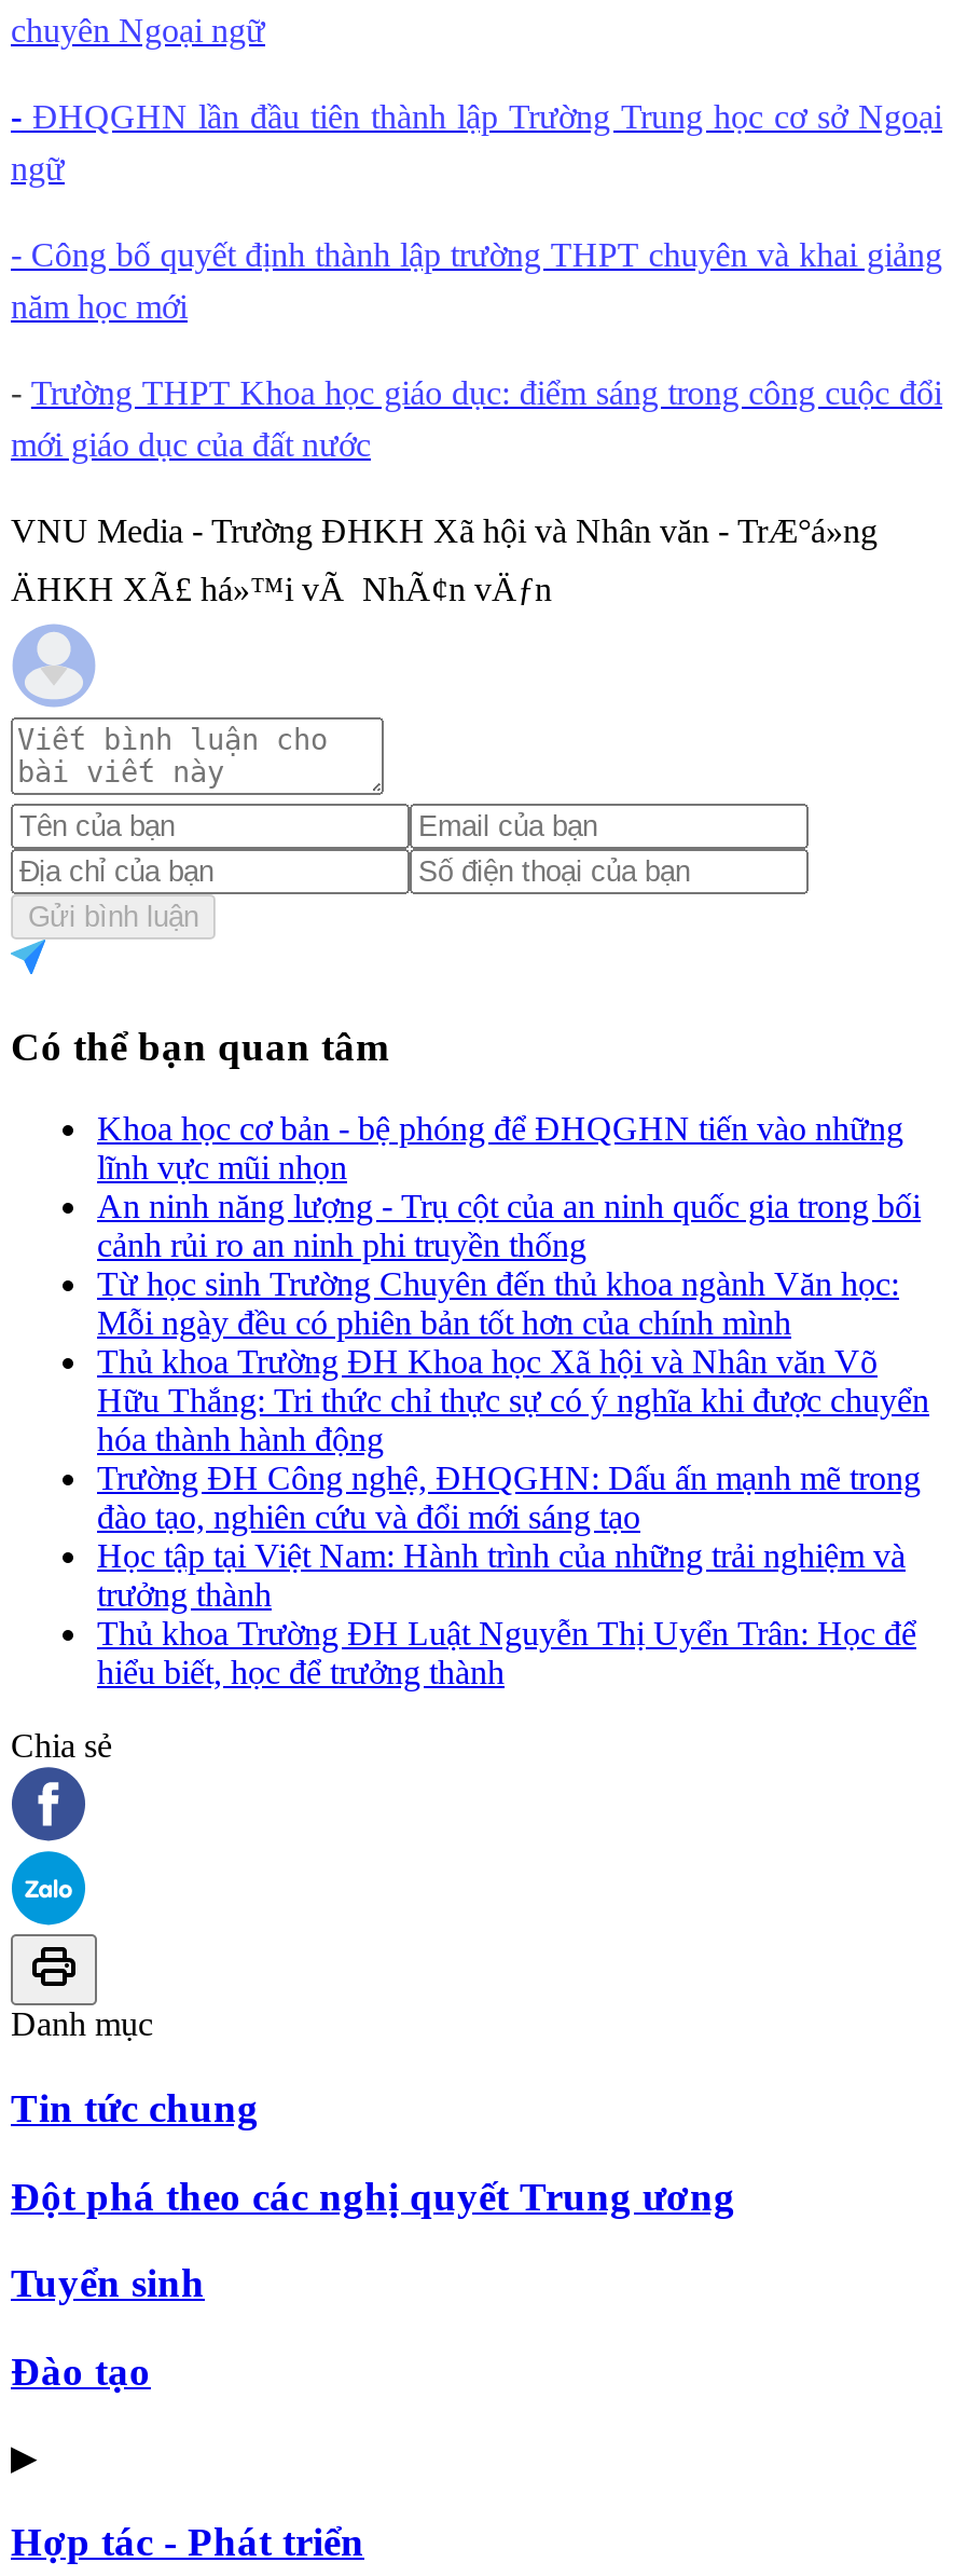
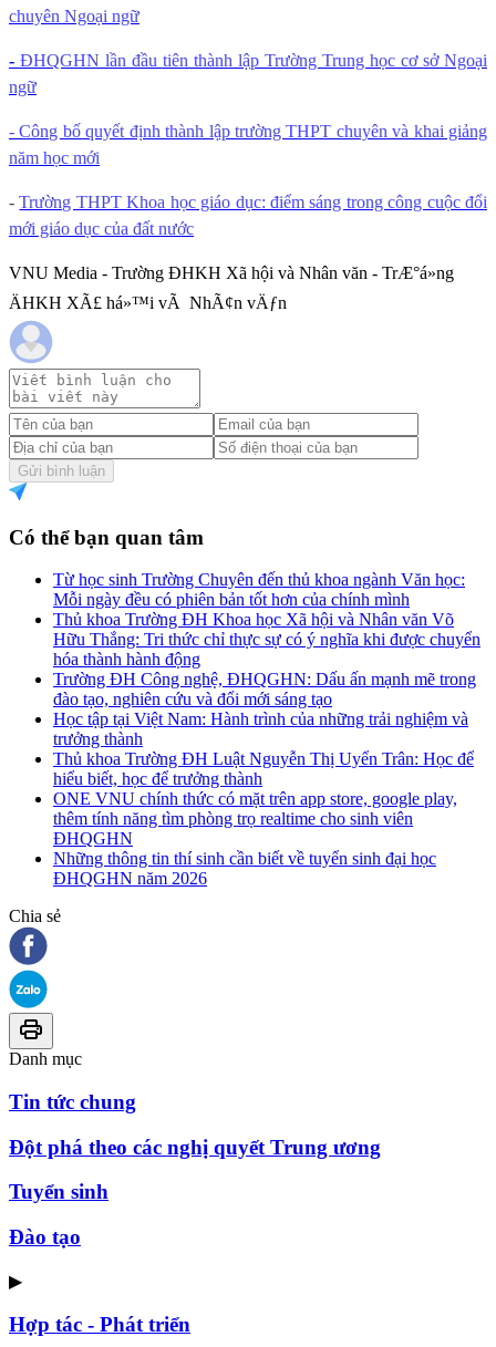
- Khoa học cơ bản - bệ phóng để ĐHQGHN tiến vào những
- lĩnh vực mũi nhọn
- An ninh năng lượng - Trụ cột của an ninh quốc gia trong bối
- cảnh rủi ro an ninh phi truyền thống

moved up: Từ học sinh Trường Chuyên đến thủ khoa ngành Văn học: | Mỗi ngày đều có phiên bản tốt hơn của chính mình | Thủ khoa Trường ĐH Khoa học Xã hội và Nhân văn Võ | ... | Thủ khoa Trường ĐH Luật Nguyễn Thị Uyển Trân: Học để | hiểu biết, học để trưởng thành

+ ONE VNU chính thức có mặt trên app store, google play,
+ thêm tính năng tìm phòng trọ realtime cho sinh viên
+ ĐHQGHN
+ Những thông tin thí sinh cần biết về tuyển sinh đại học
+ ĐHQGHN năm 2026
